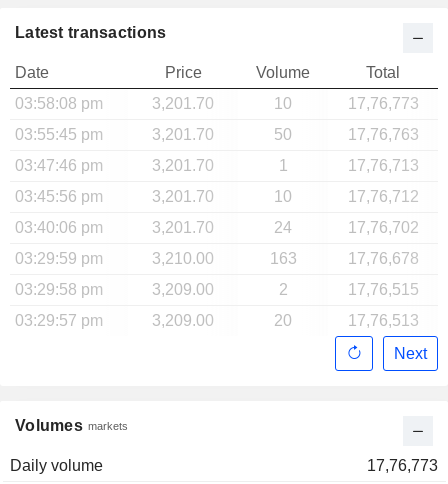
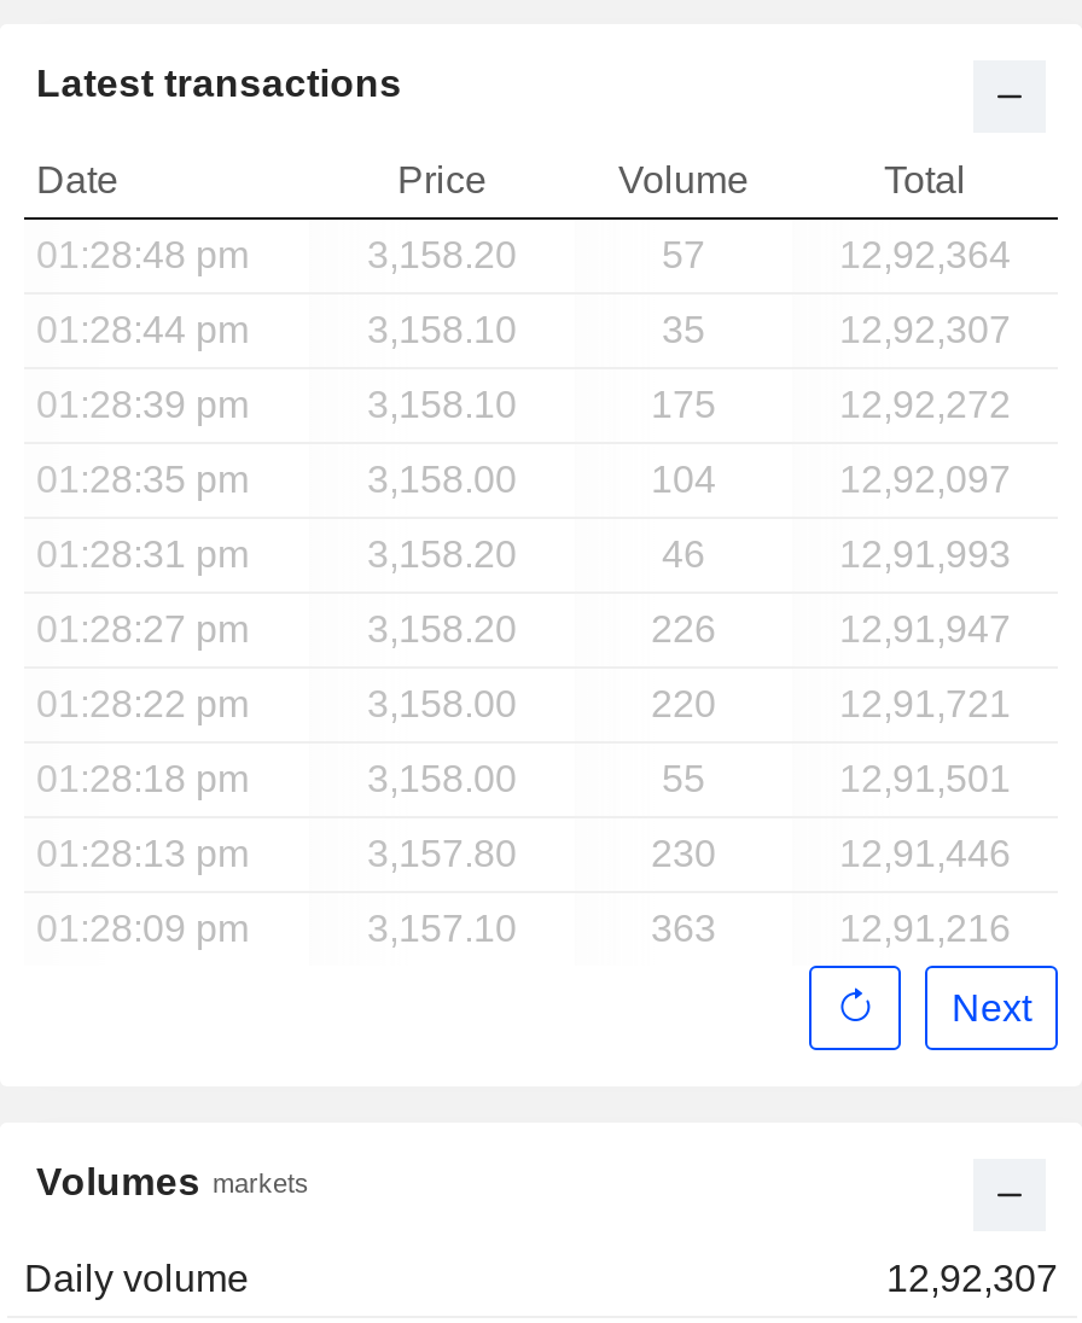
- 03:58:08 pm
- 3,201.70
- 10
- 17,76,773
- 03:55:45 pm
- 3,201.70
- 50
- 17,76,763
- 03:47:46 pm
- 3,201.70
- 1
- 17,76,713
- 03:45:56 pm
- 3,201.70
- 10
- 17,76,712
- 03:40:06 pm
- 3,201.70
- 24
- 17,76,702
- 03:29:59 pm
- 3,210.00
- 163
- 17,76,678
- 03:29:58 pm
- 3,209.00
- 2
- 17,76,515
- 03:29:57 pm
- 3,209.00
- 20
- 17,76,513
+ 01:28:48 pm
+ 3,158.20
+ 57
+ 12,92,364
+ 01:28:44 pm
+ 3,158.10
+ 35
+ 12,92,307
+ 01:28:39 pm
+ 3,158.10
+ 175
+ 12,92,272
+ 01:28:35 pm
+ 3,158.00
+ 104
+ 12,92,097
+ 01:28:31 pm
+ 3,158.20
+ 46
+ 12,91,993
+ 01:28:27 pm
+ 3,158.20
+ 226
+ 12,91,947
+ 01:28:22 pm
+ 3,158.00
+ 220
+ 12,91,721
+ 01:28:18 pm
+ 3,158.00
+ 55
+ 12,91,501
+ 01:28:13 pm
+ 3,157.80
+ 230
+ 12,91,446
+ 01:28:09 pm
+ 3,157.10
+ 363
+ 12,91,216

- 17,76,773
+ 12,92,307
